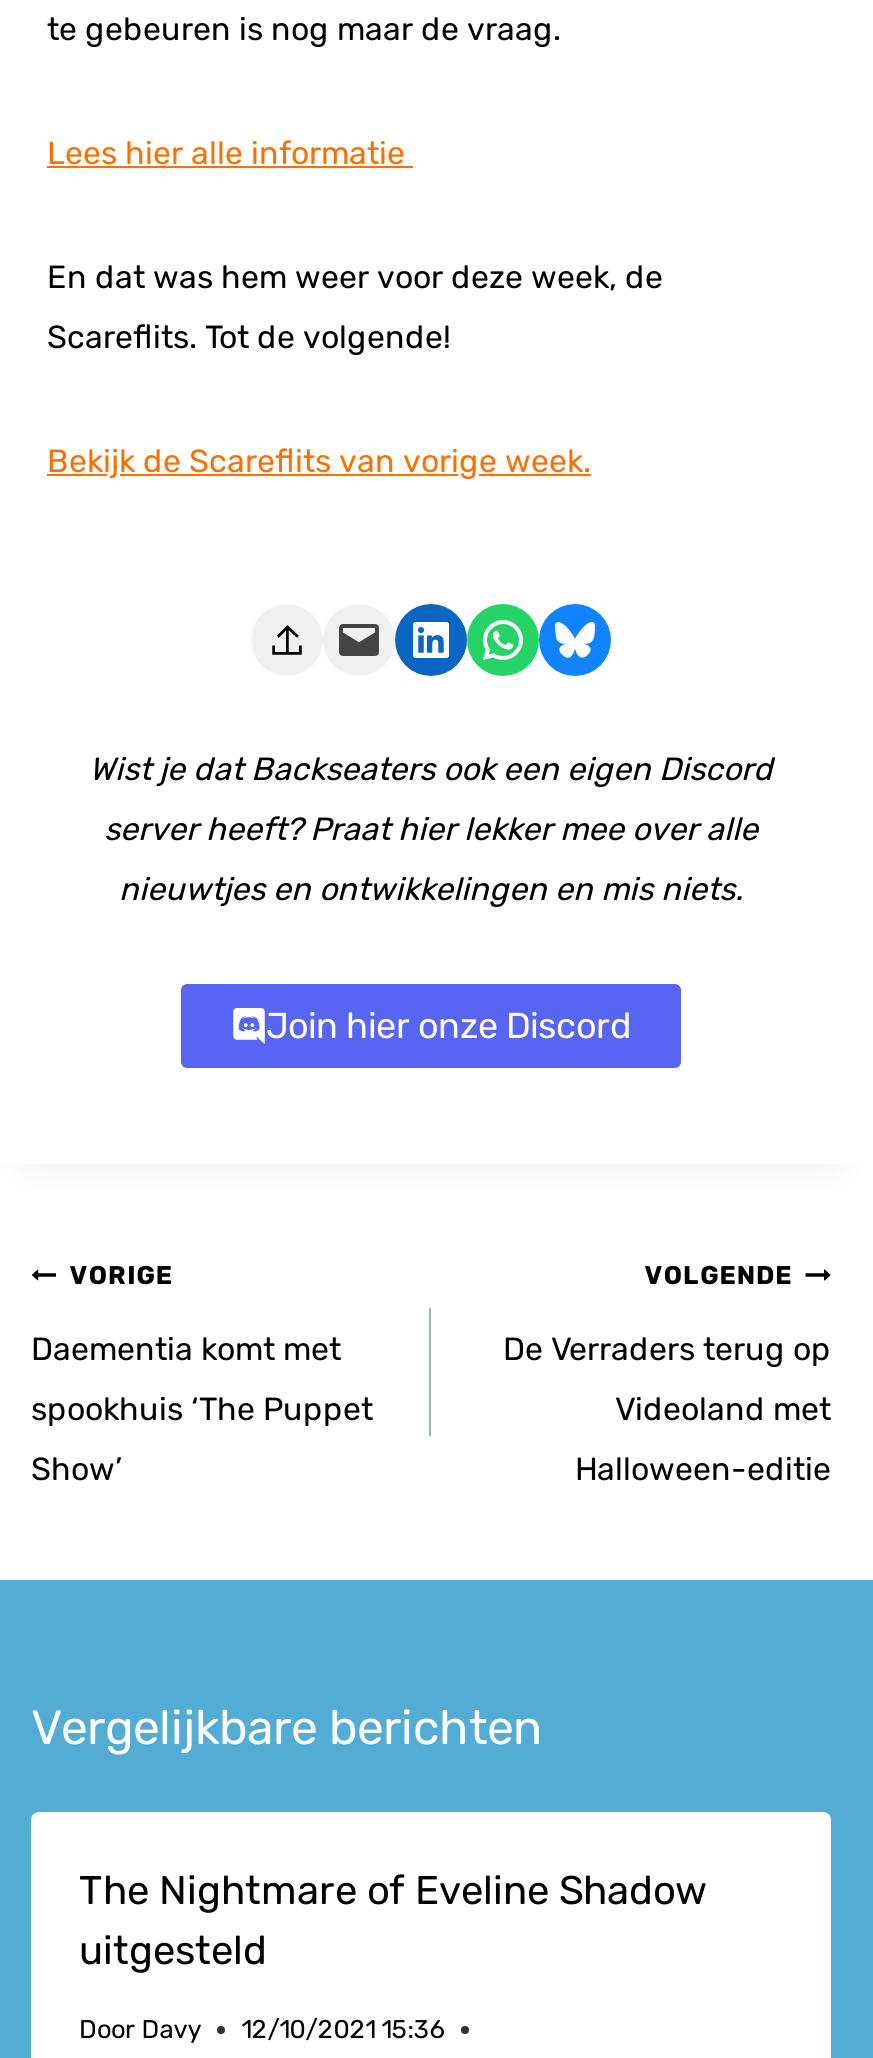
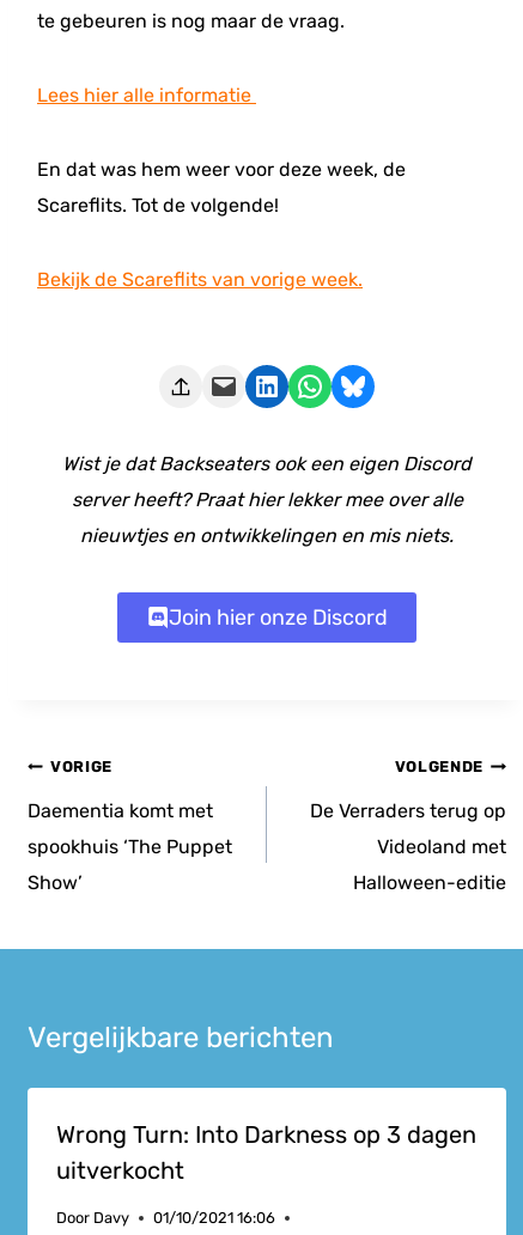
- The Nightmare of Eveline Shadow
- uitgesteld
+ Wrong Turn: Into Darkness op 3 dagen
+ uitverkocht

- Door Davy 12/10/2021 15:36
+ Door Davy 01/10/2021 16:06
